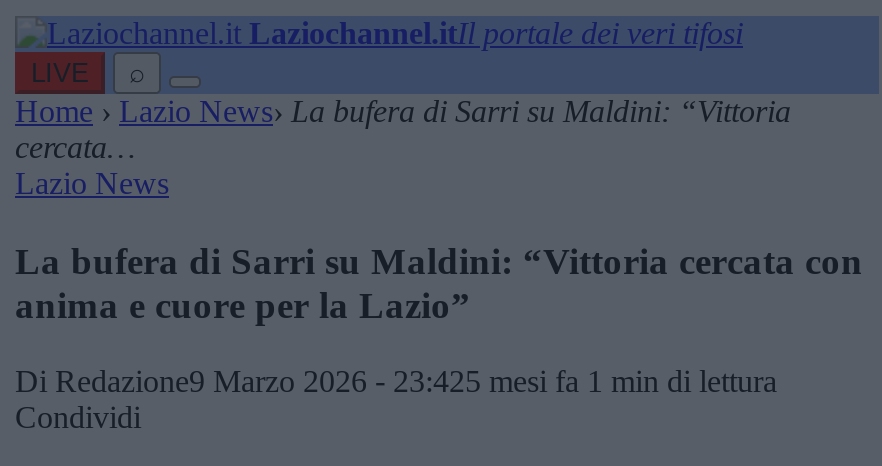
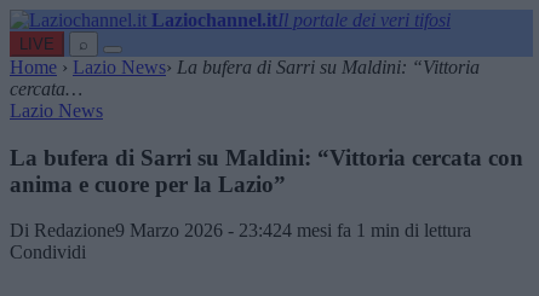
- Di Redazione9 Marzo 2026 - 23:425 mesi fa 1 min di lettura
+ Di Redazione9 Marzo 2026 - 23:424 mesi fa 1 min di lettura
